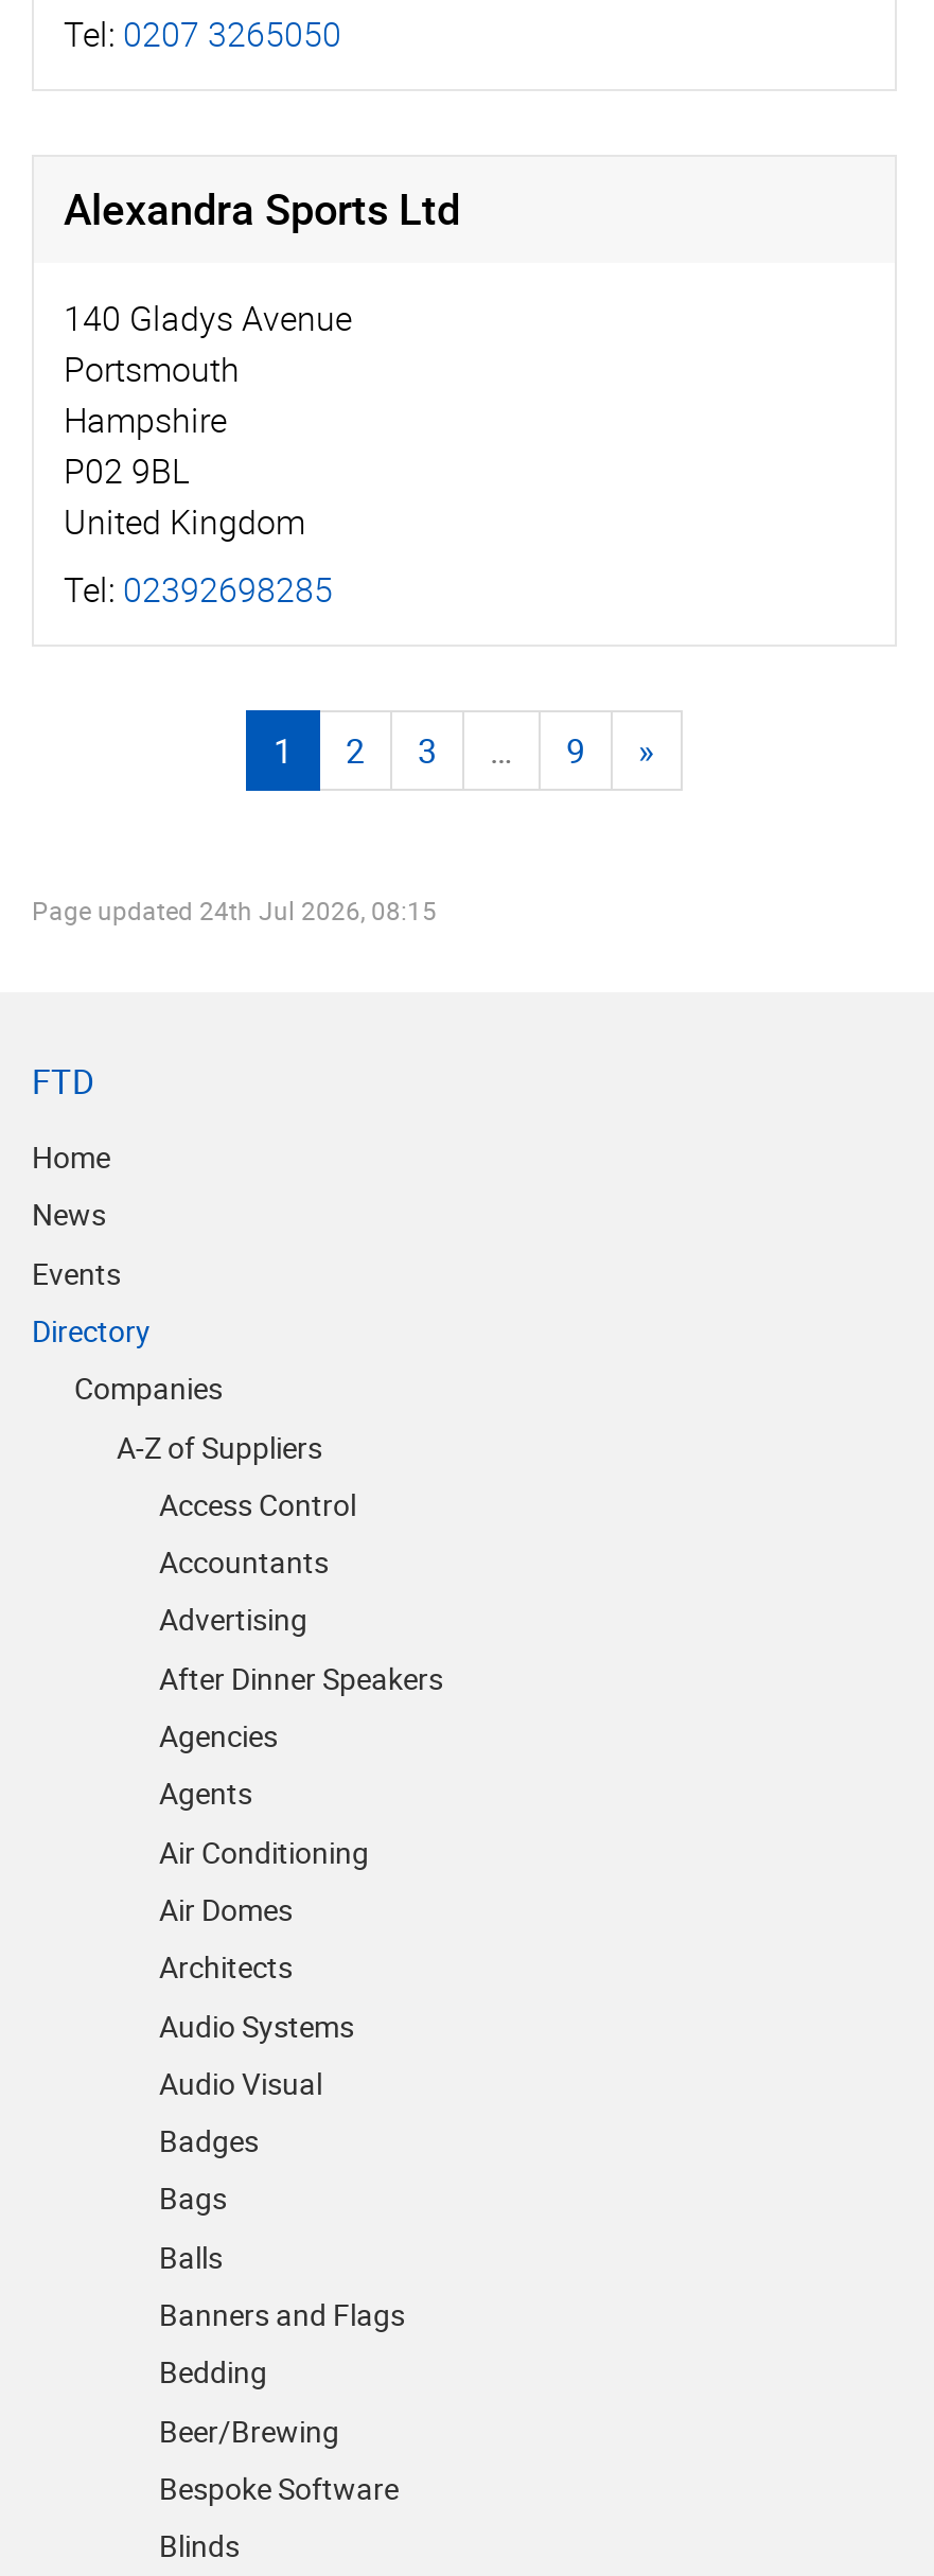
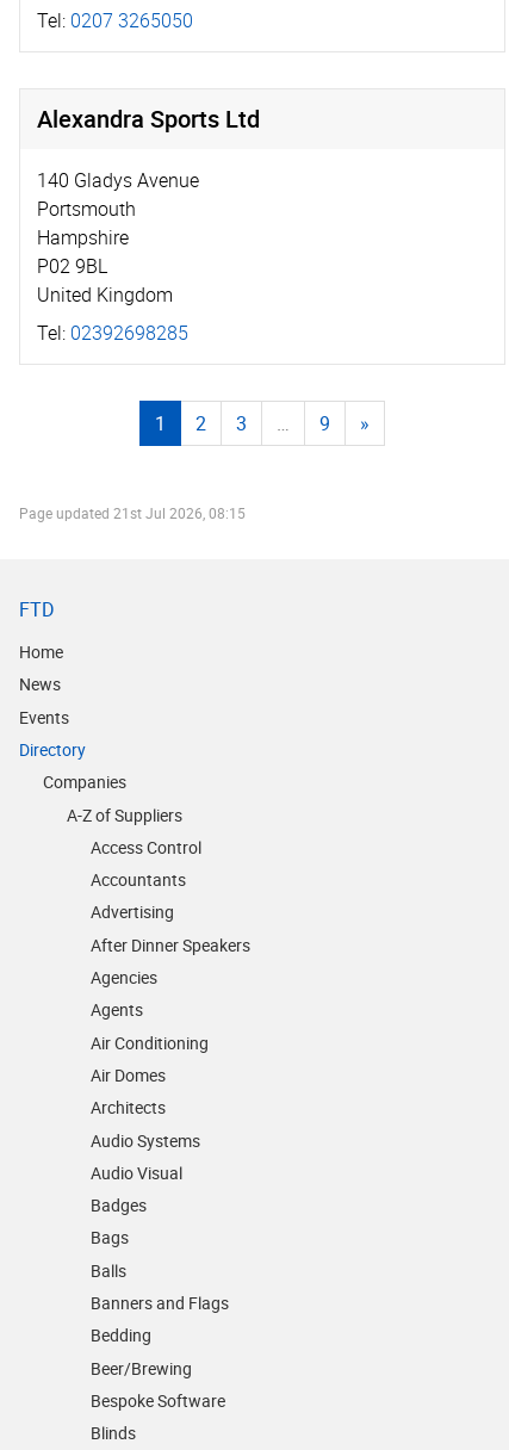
- Page updated 24th Jul 2026, 08:15
+ Page updated 21st Jul 2026, 08:15
